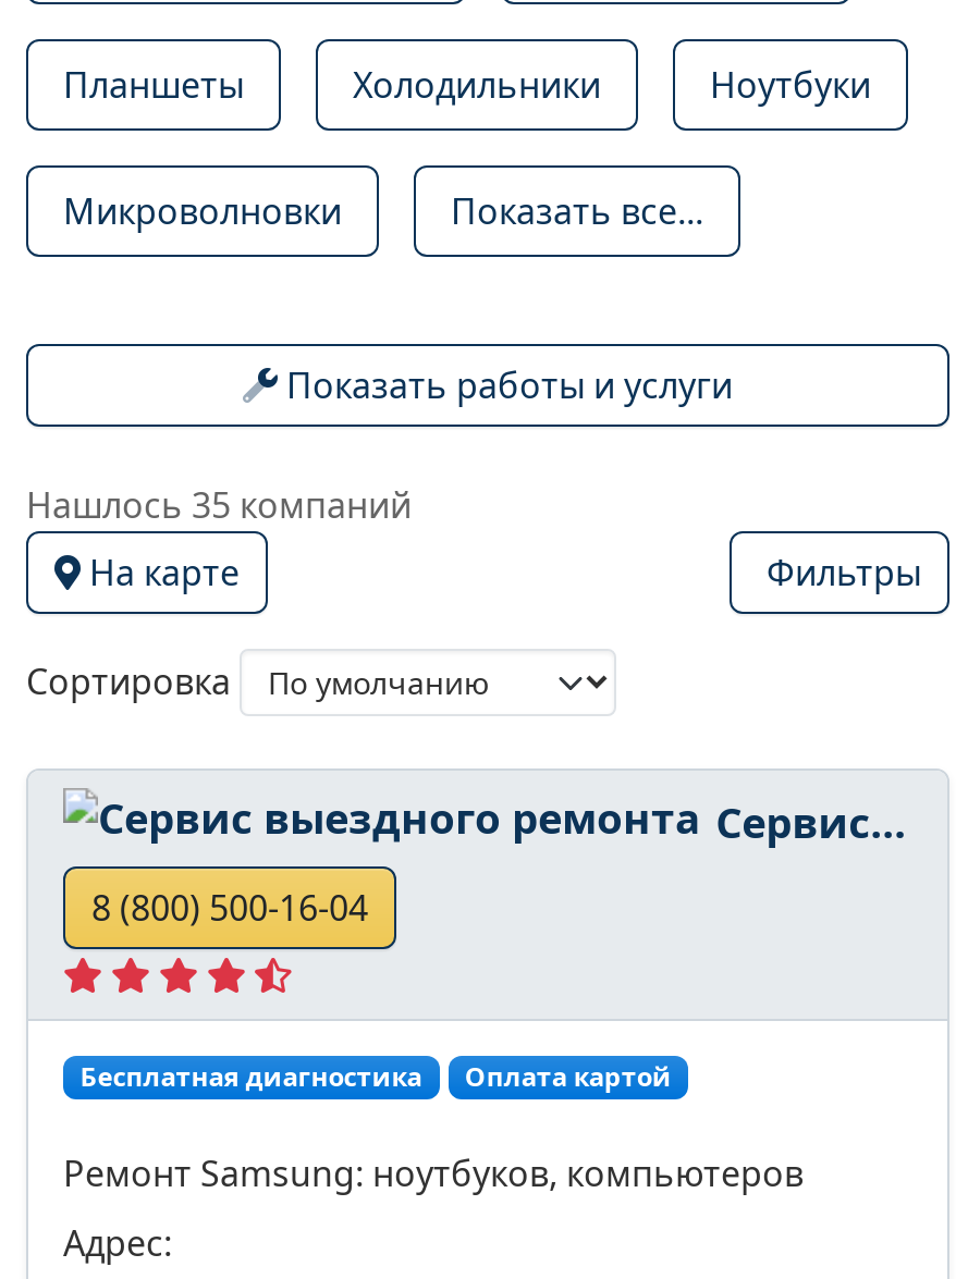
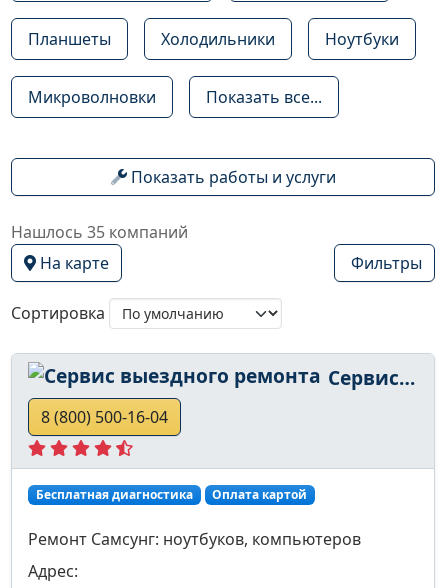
- Ремонт Samsung: ноутбуков, компьютеров
+ Ремонт Самсунг: ноутбуков, компьютеров
